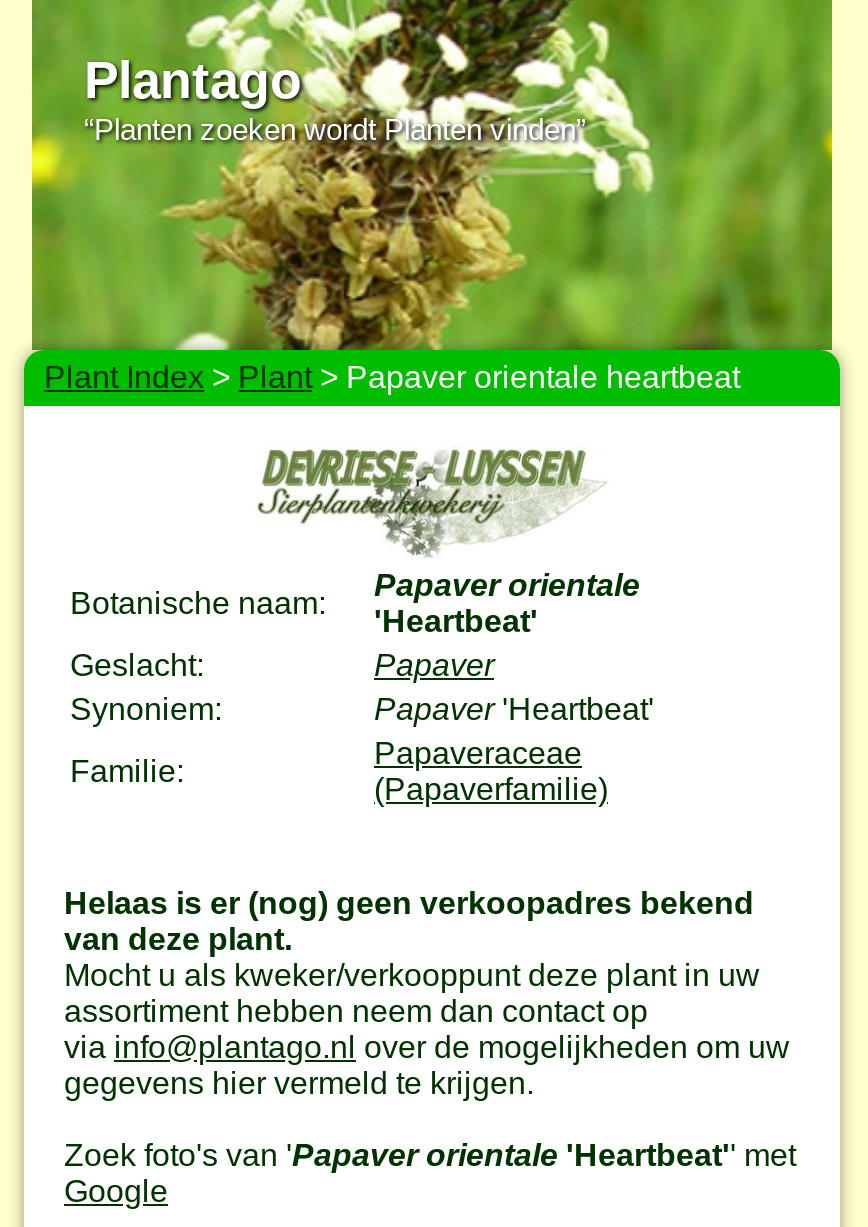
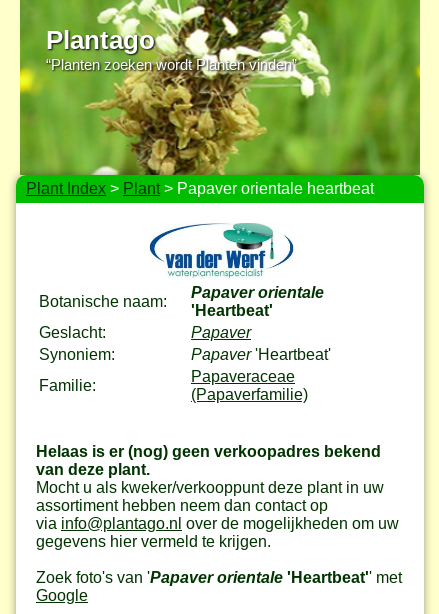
- [image]
+ [image]
